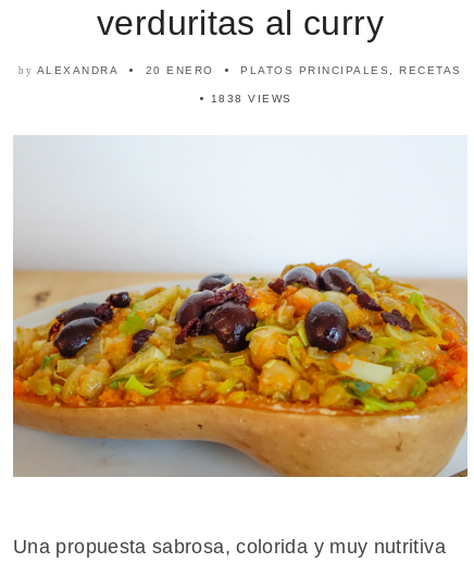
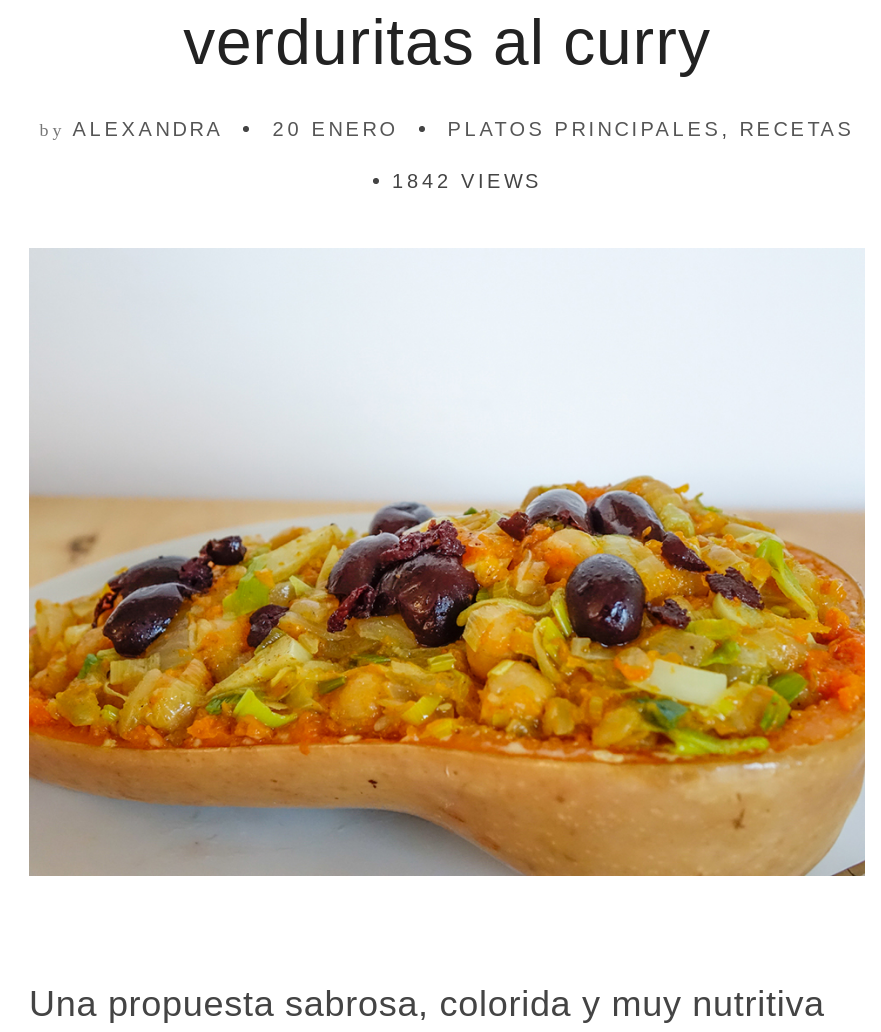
- 1838 VIEWS
+ 1842 VIEWS
